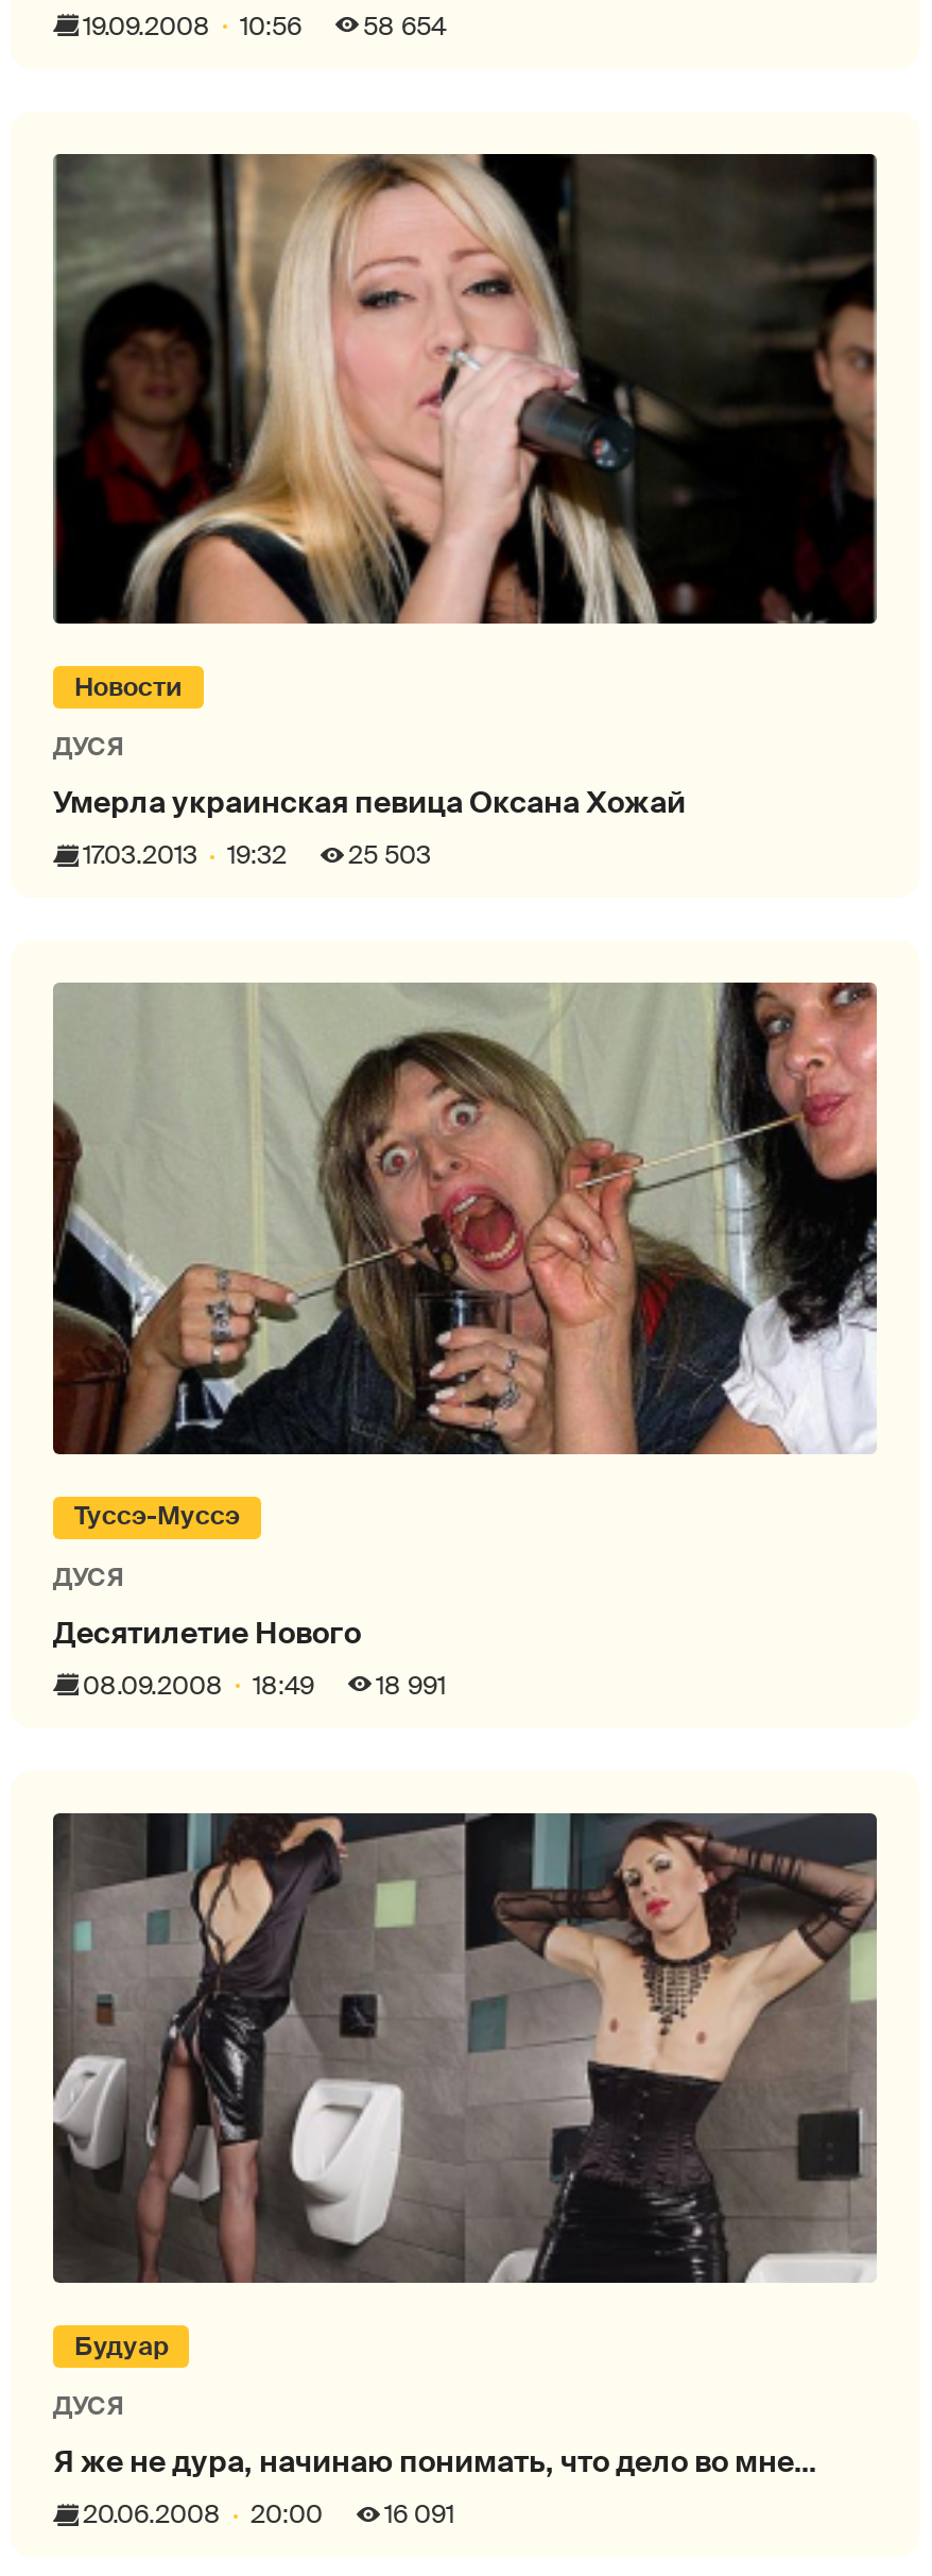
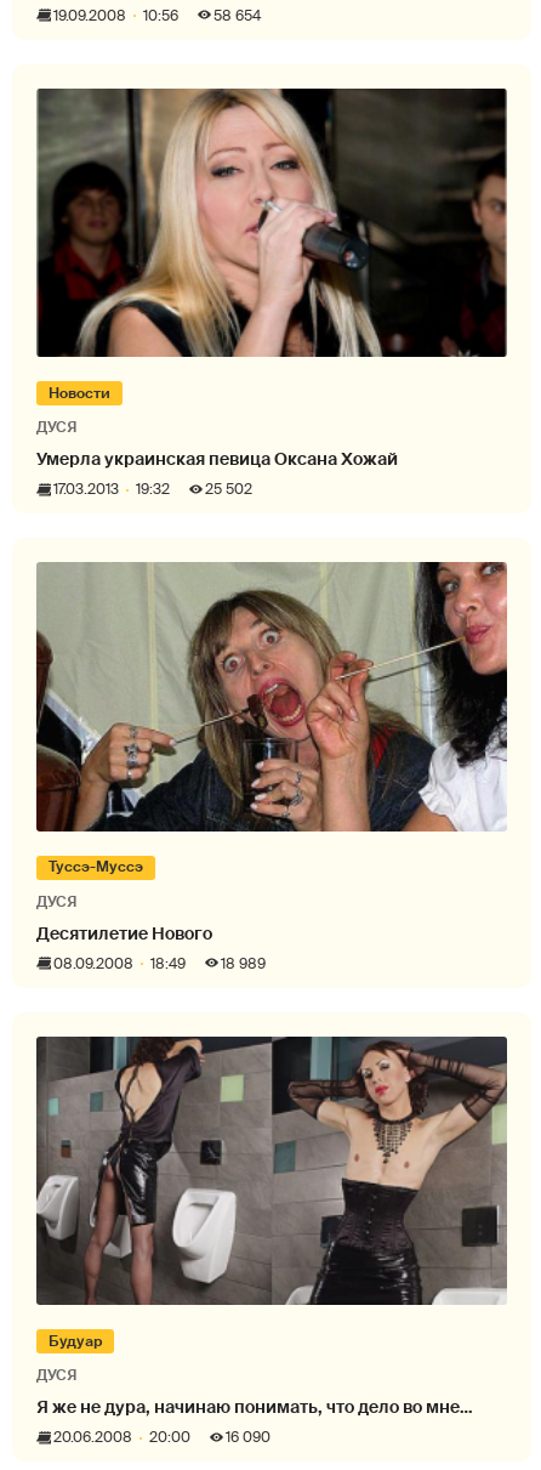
- 17.03.2013 19:32 25 503
+ 17.03.2013 19:32 25 502

- 08.09.2008 18:49 18 991
+ 08.09.2008 18:49 18 989

- 20.06.2008 20:00 16 091
+ 20.06.2008 20:00 16 090
